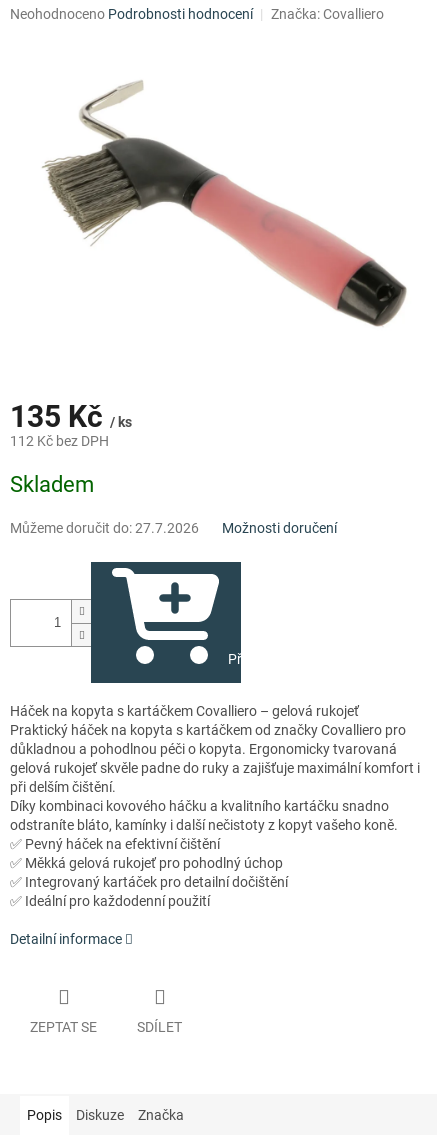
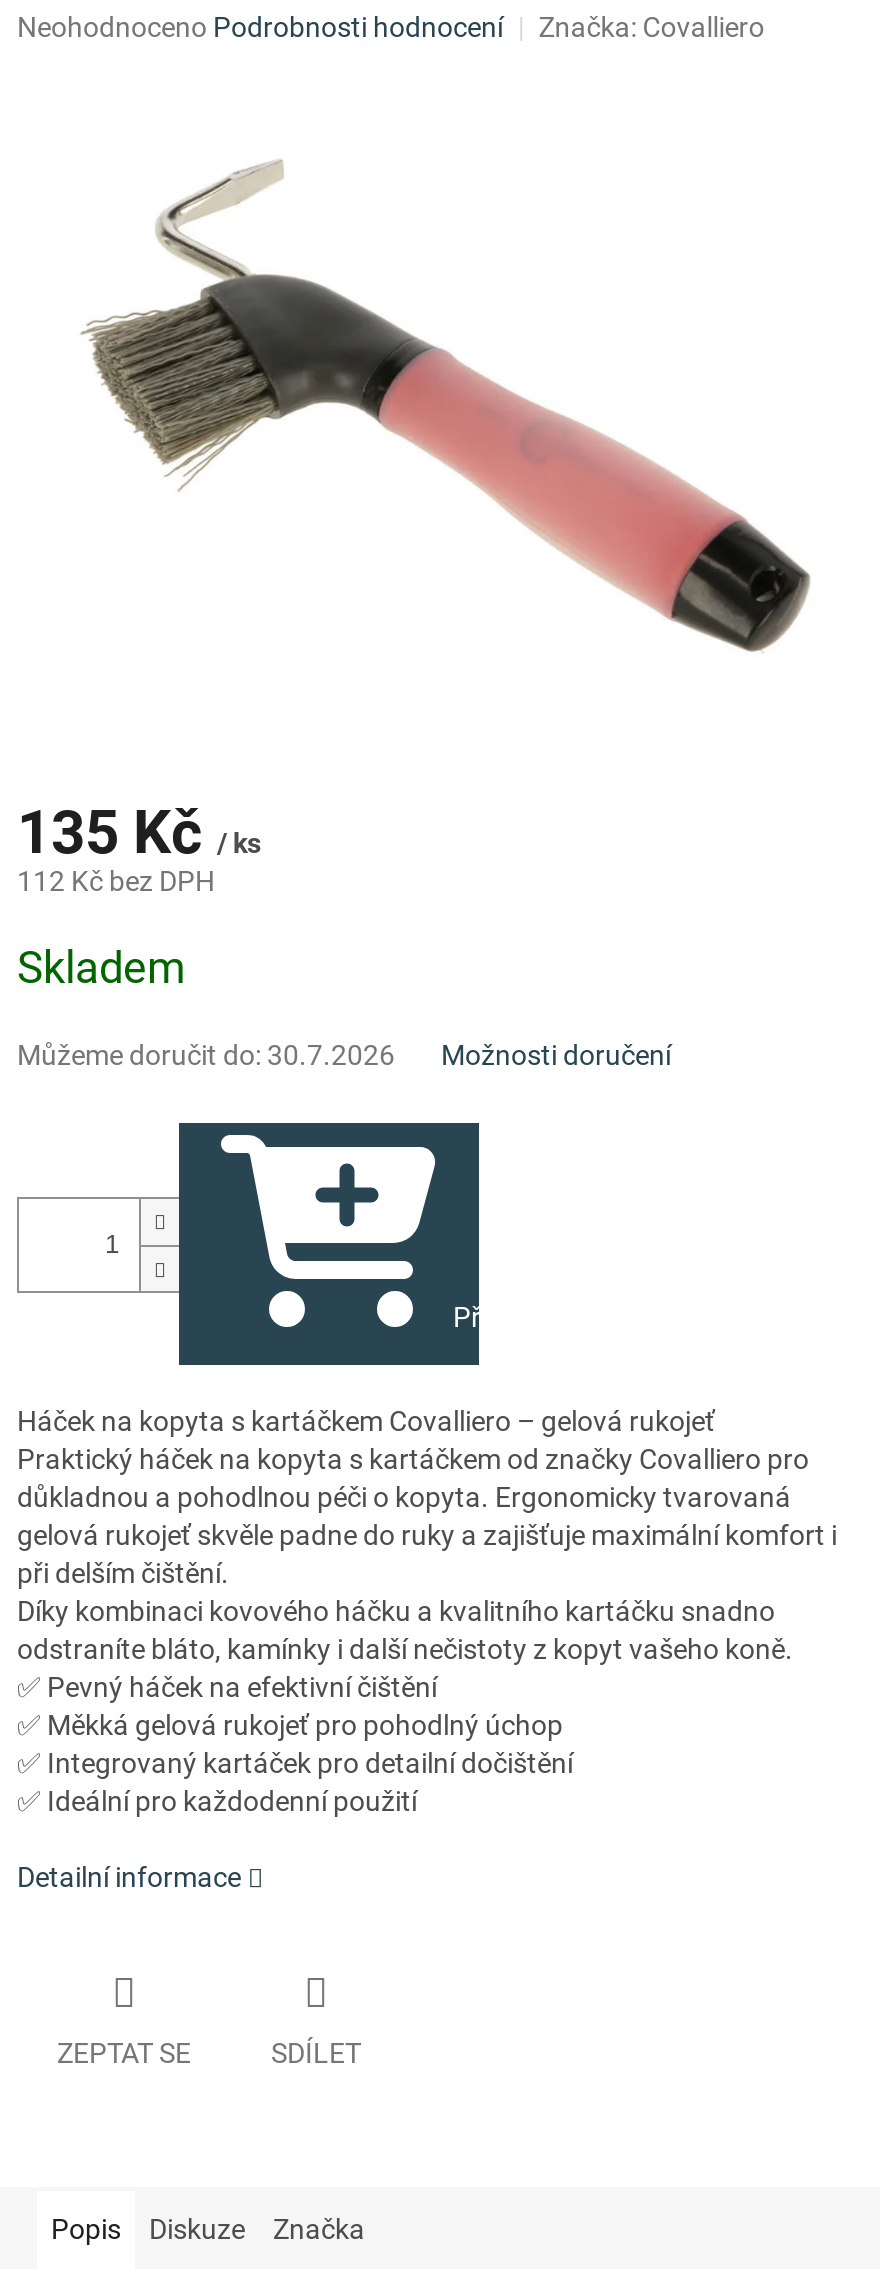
- Můžeme doručit do: 27.7.2026
+ Můžeme doručit do: 30.7.2026
